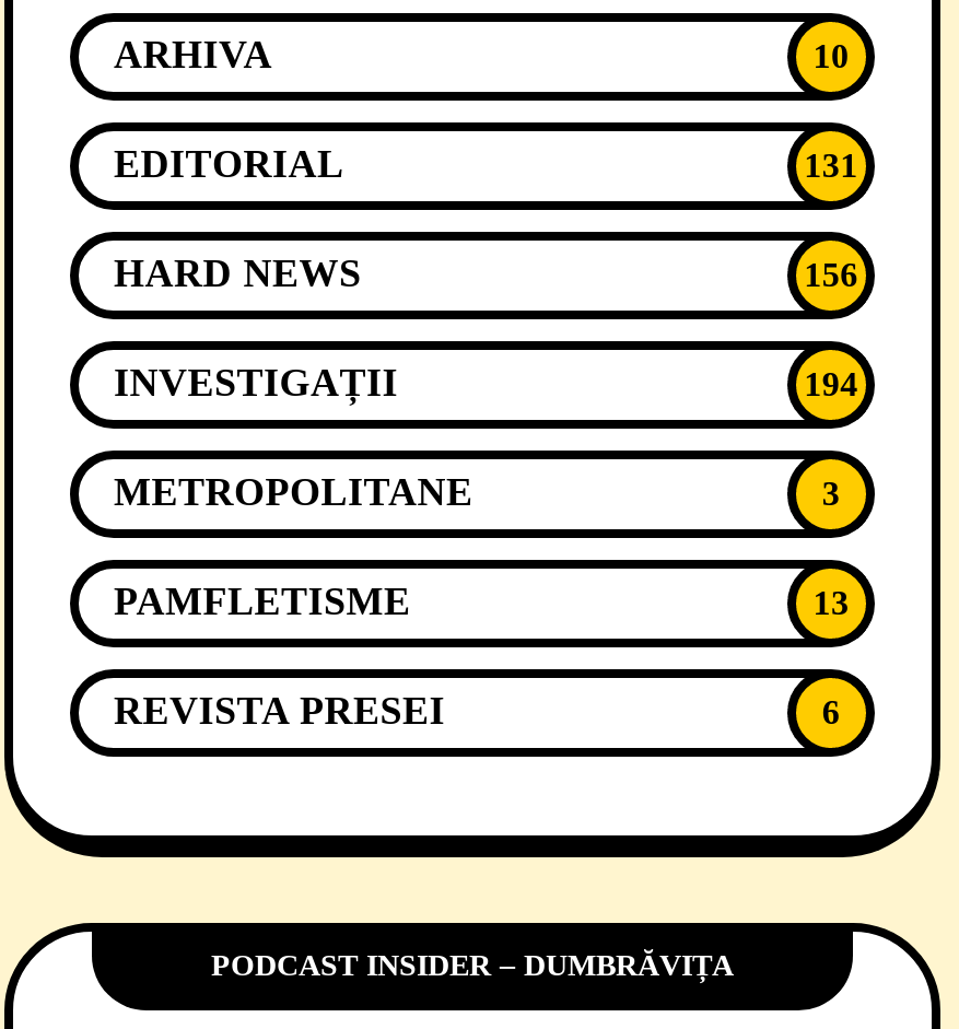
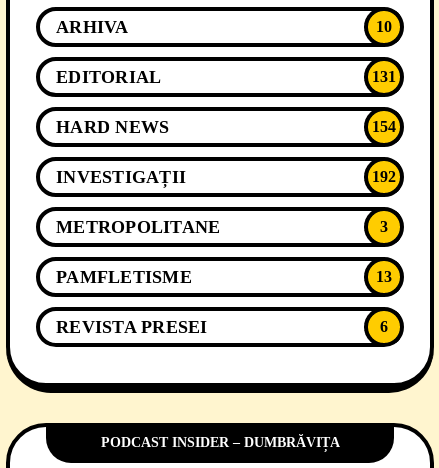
- 156
+ 154

- 194
+ 192
